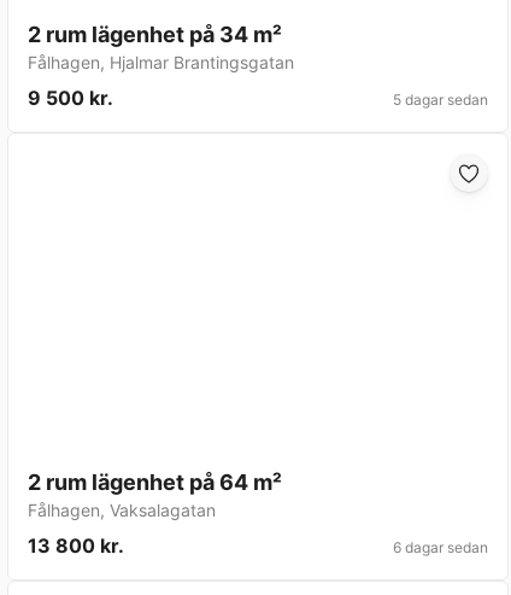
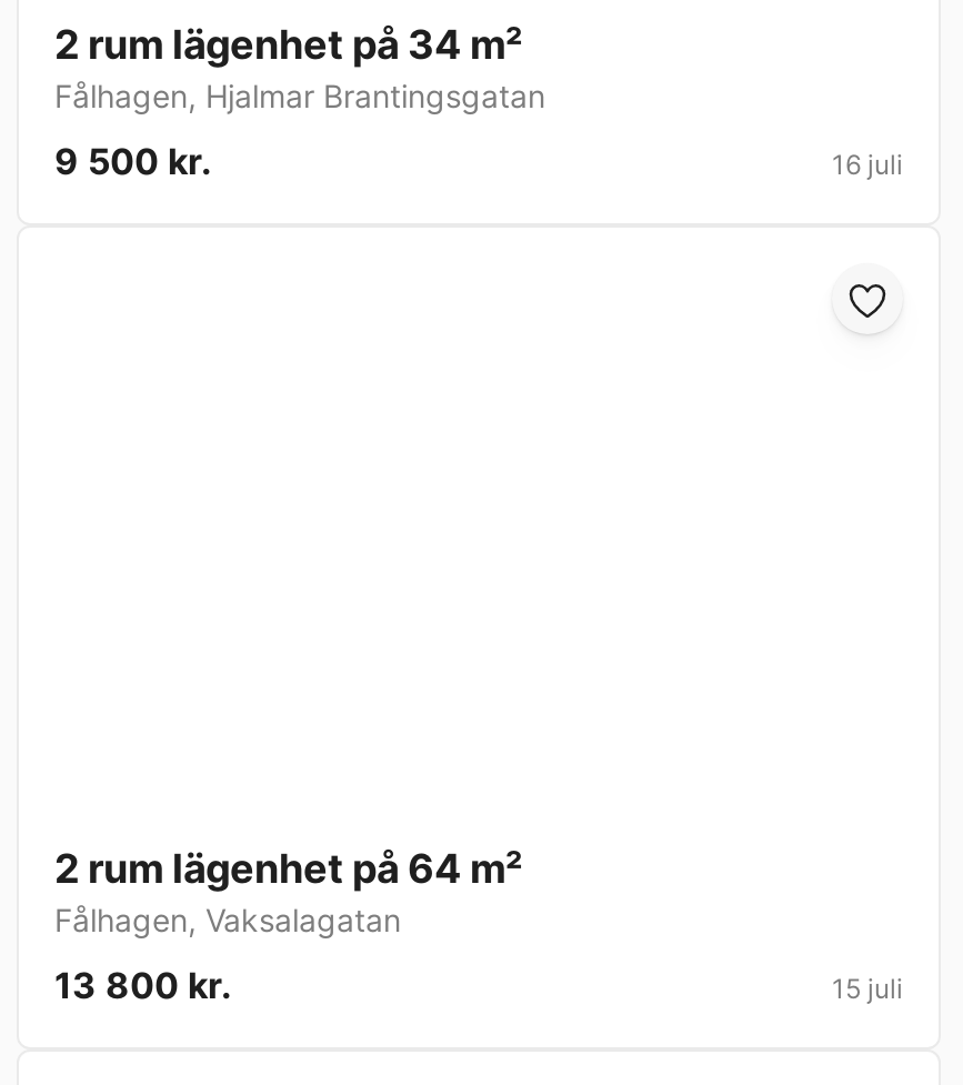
- 5 dagar sedan
+ 16 juli

- 6 dagar sedan
+ 15 juli
